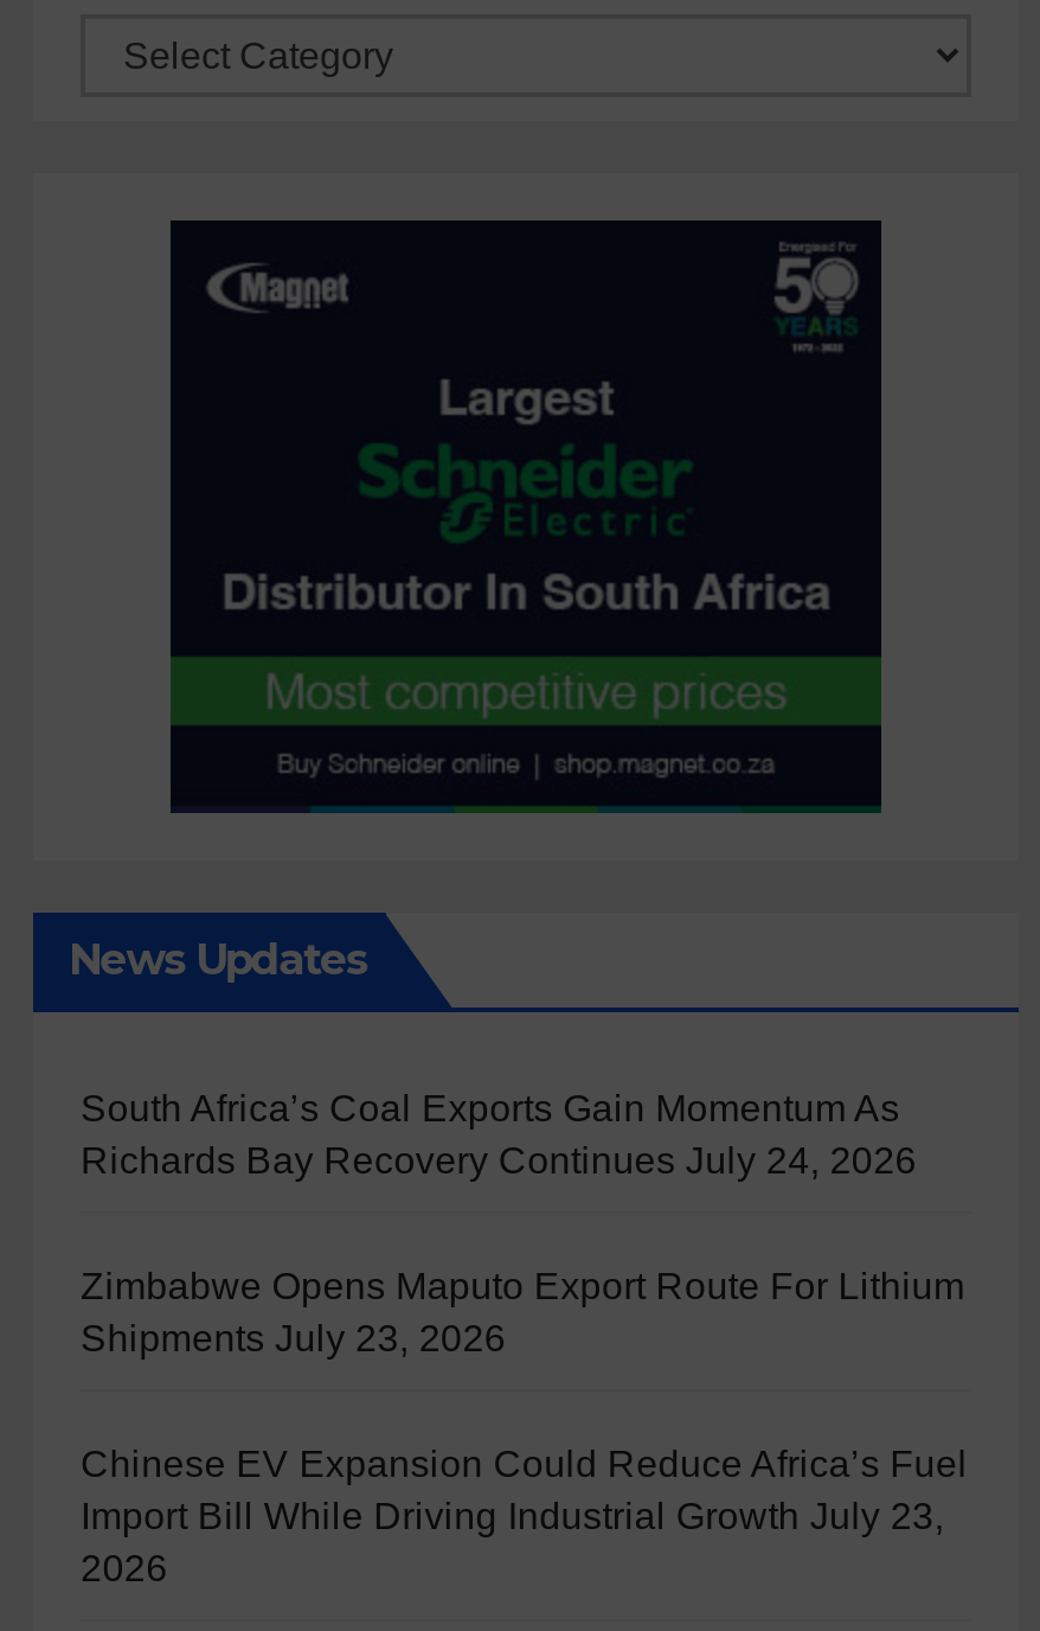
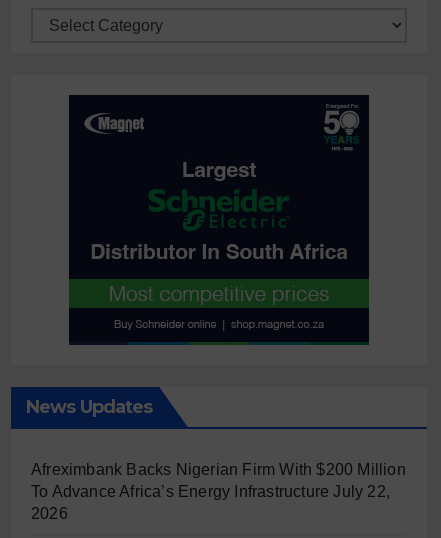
- South Africa’s Coal Exports Gain Momentum As
- Richards Bay Recovery Continues July 24, 2026
- Zimbabwe Opens Maputo Export Route For Lithium
- Shipments July 23, 2026
- Chinese EV Expansion Could Reduce Africa’s Fuel
- Import Bill While Driving Industrial Growth July 23,
+ Afreximbank Backs Nigerian Firm With $200 Million
+ To Advance Africa’s Energy Infrastructure July 22,
